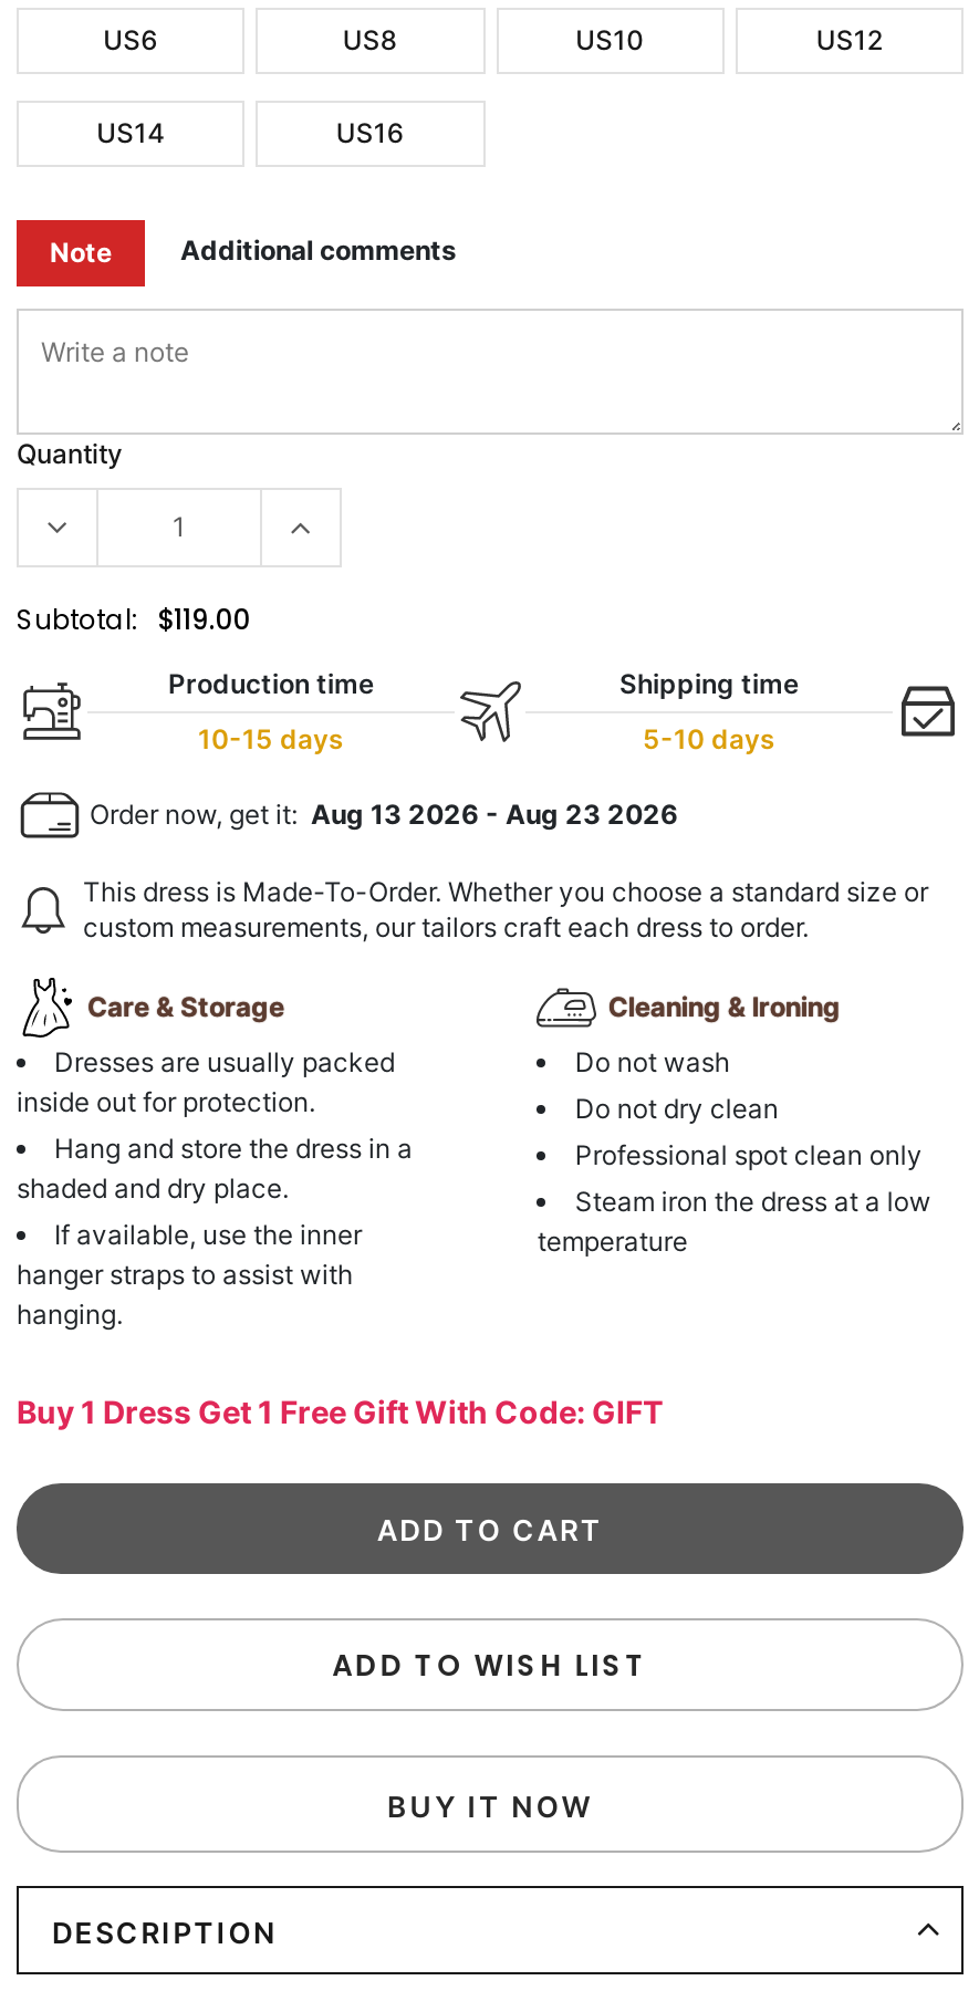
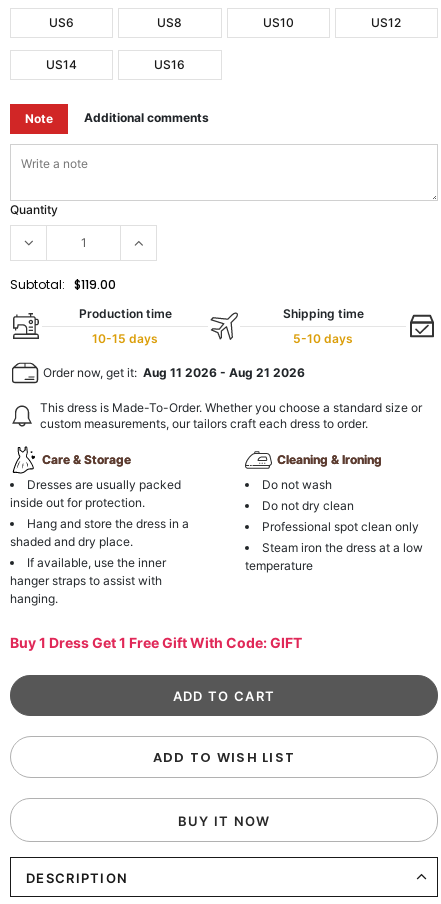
- Order now, get it: Aug 13 2026 - Aug 23 2026
+ Order now, get it: Aug 11 2026 - Aug 21 2026
